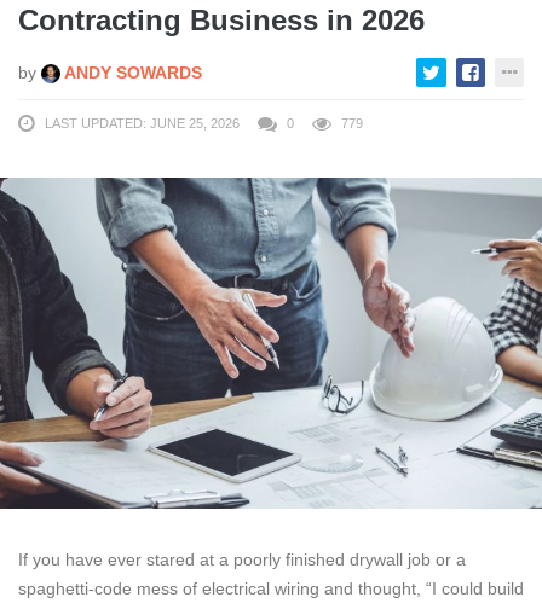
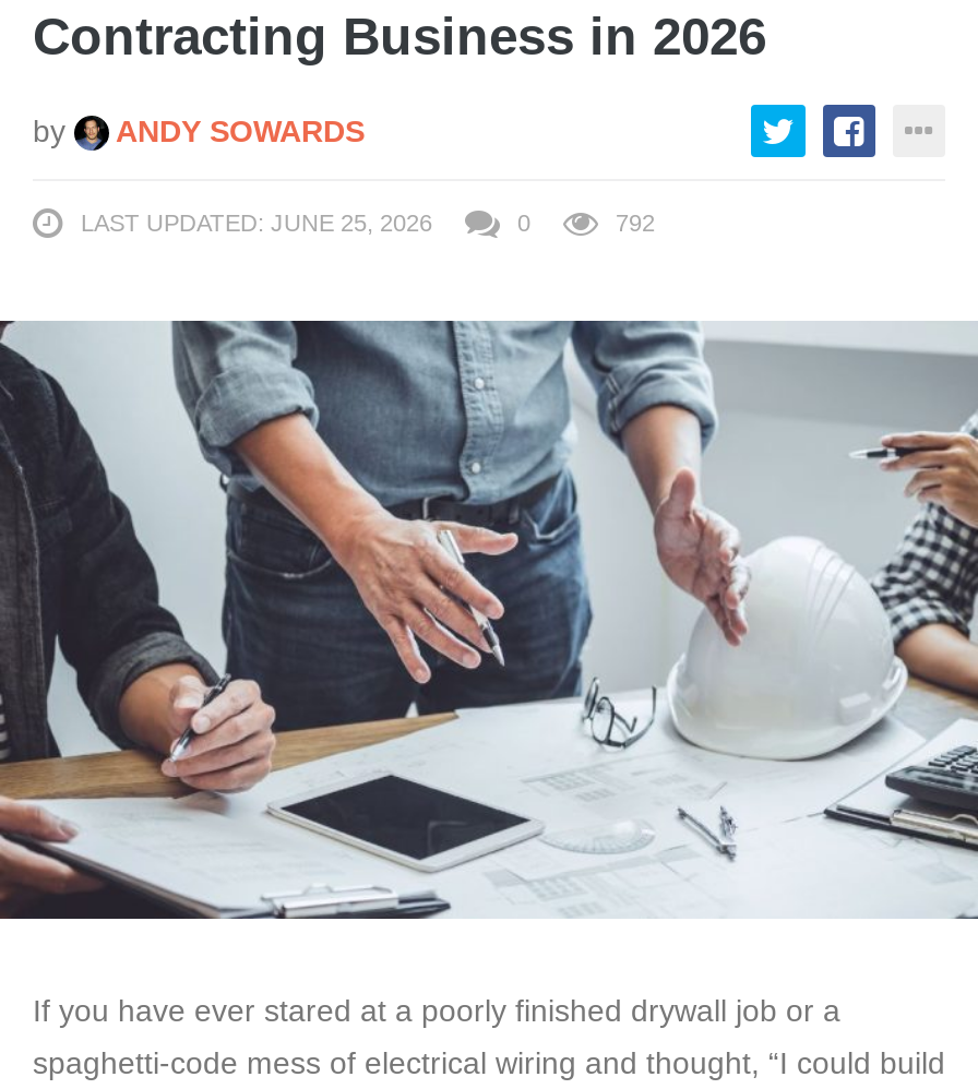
- 779
+ 792
